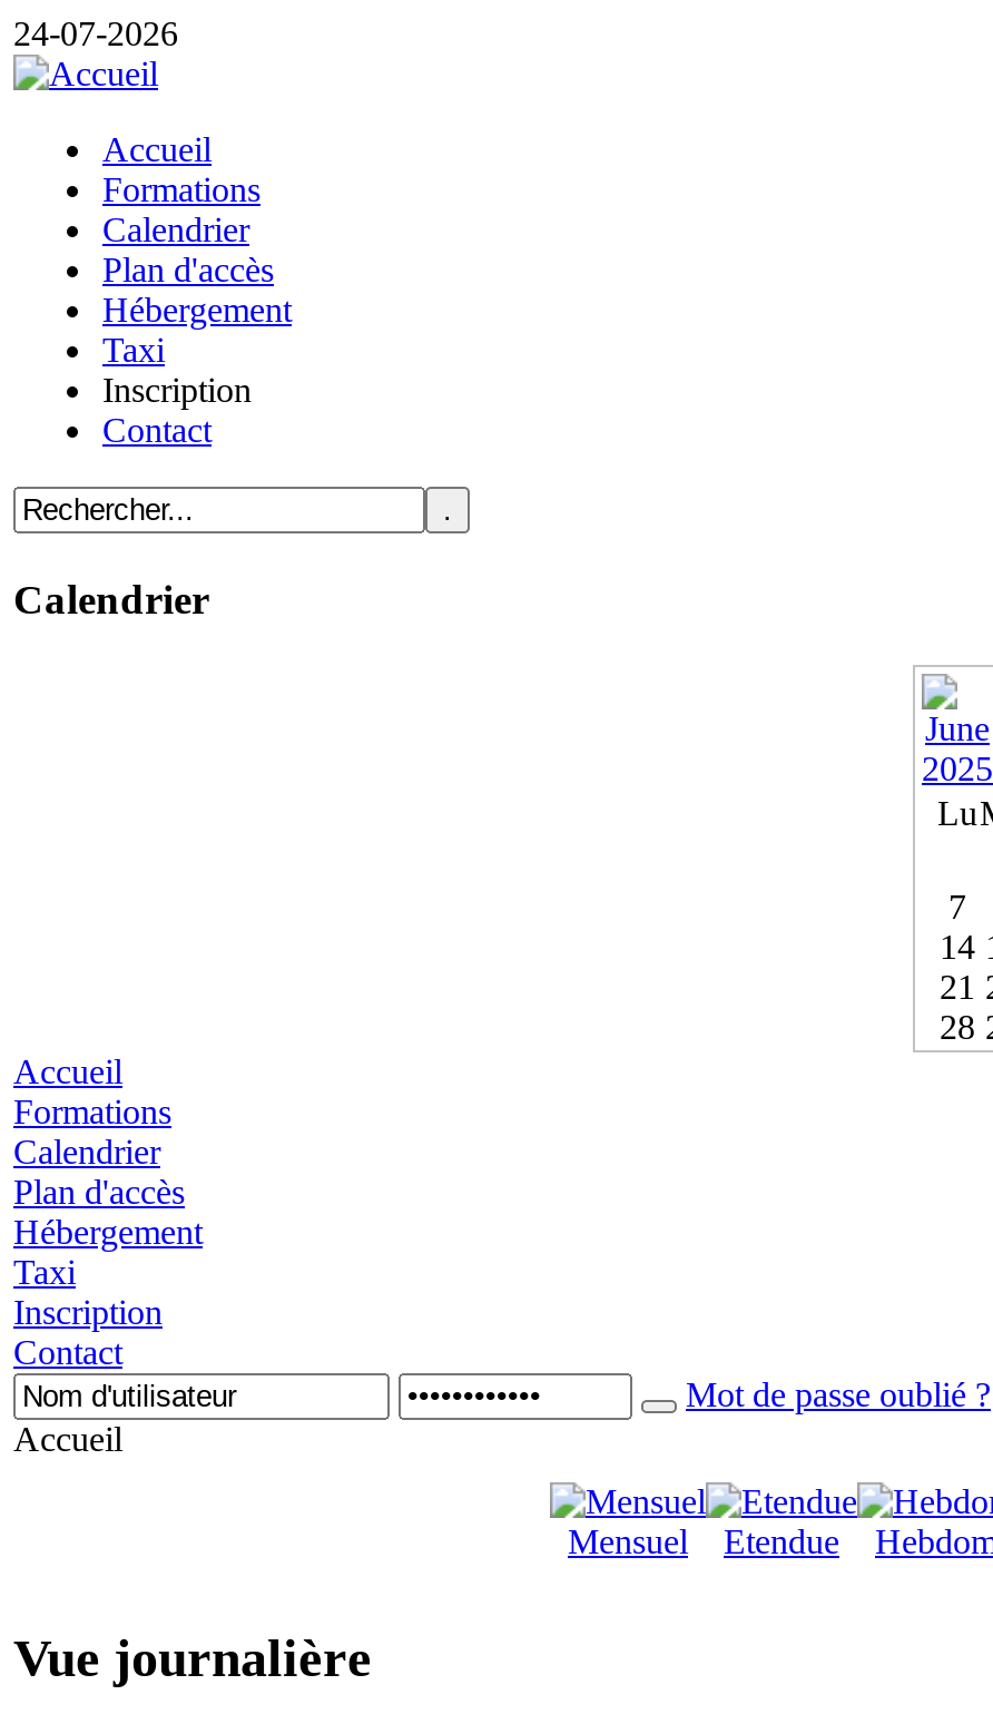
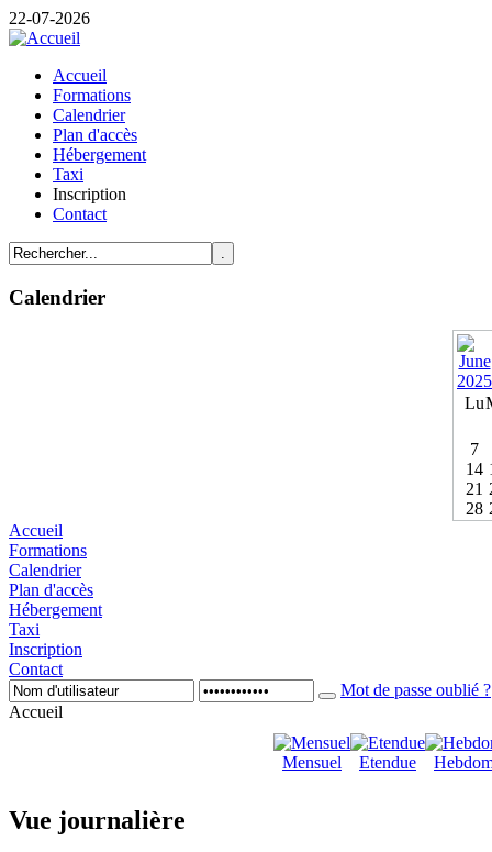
- 24-07-2026
+ 22-07-2026
